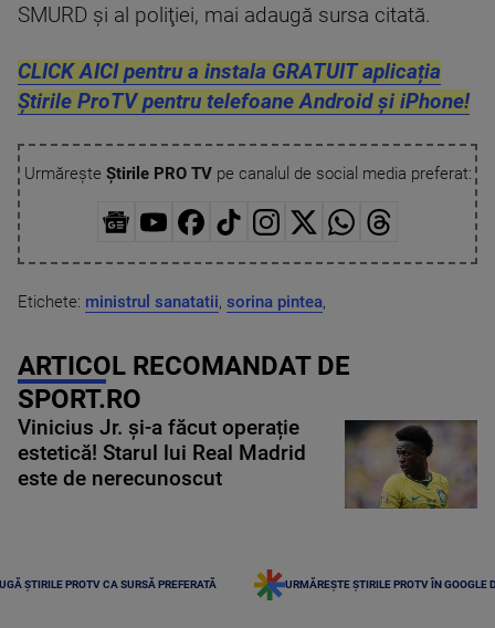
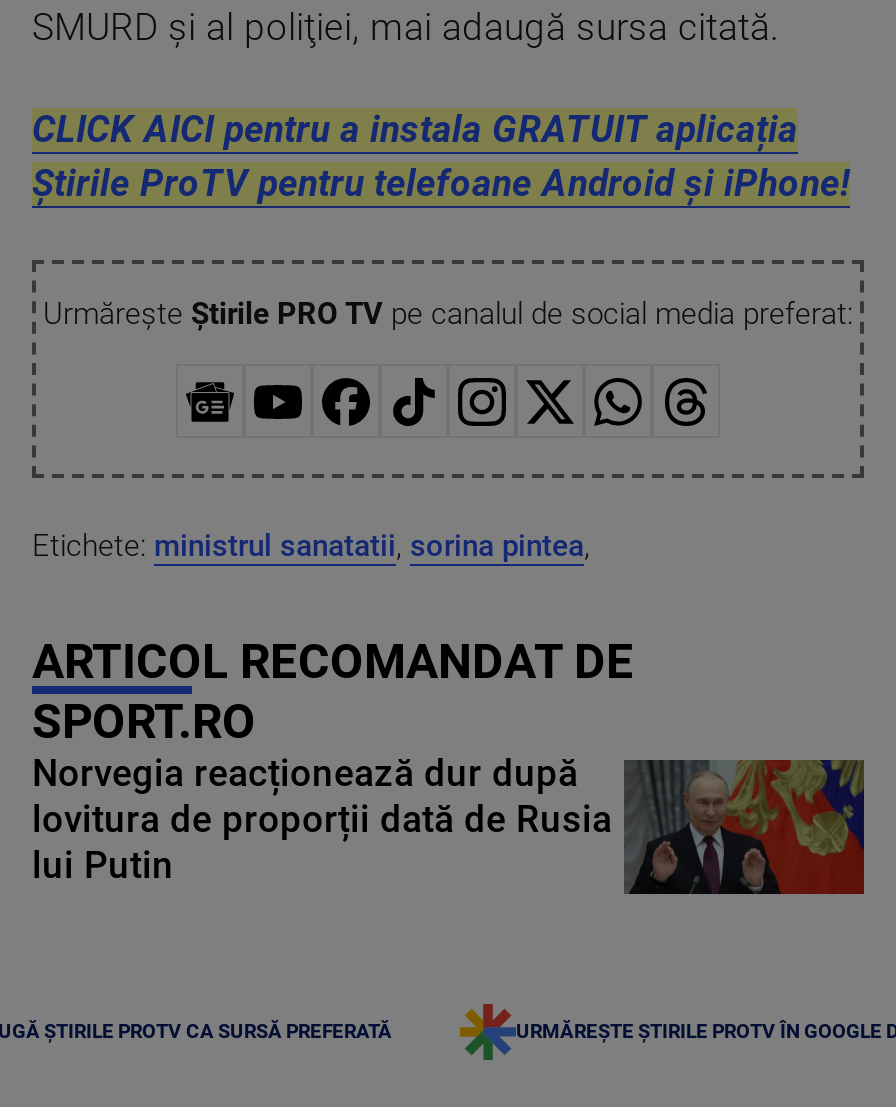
- [image]
- Vinicius Jr. și-a făcut operație
- estetică! Starul lui Real Madrid
- este de nerecunoscut
+ [image]
+ Norvegia reacționează dur după
+ lovitura de proporții dată de Rusia
+ lui Putin
